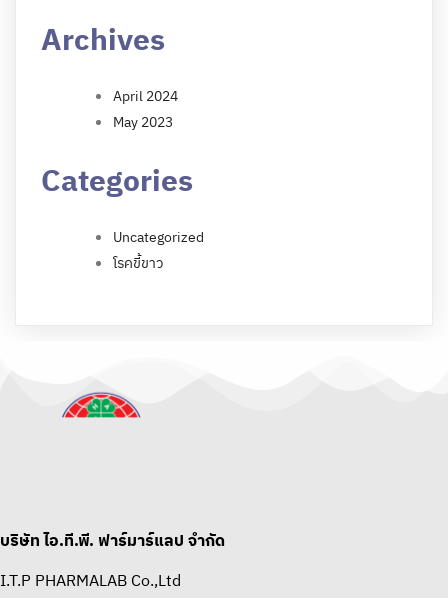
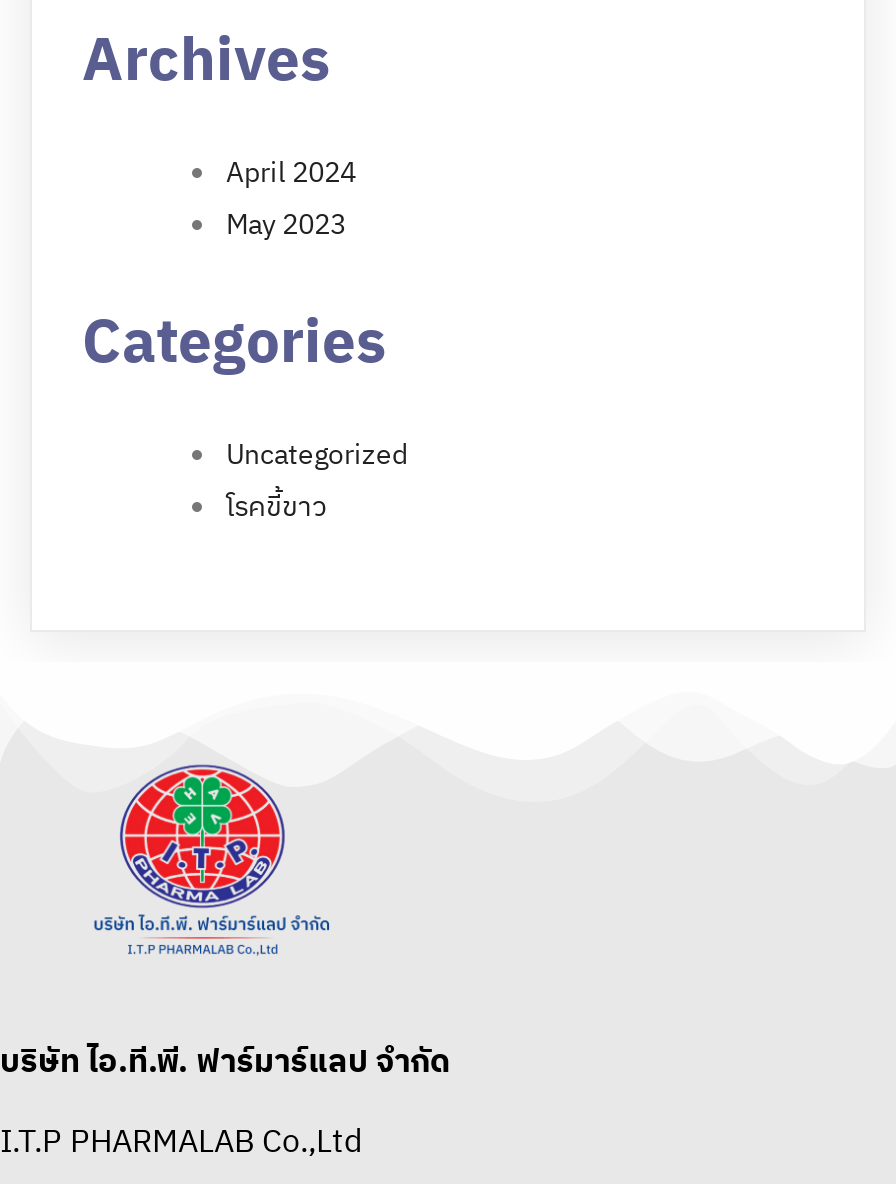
+ [image]
